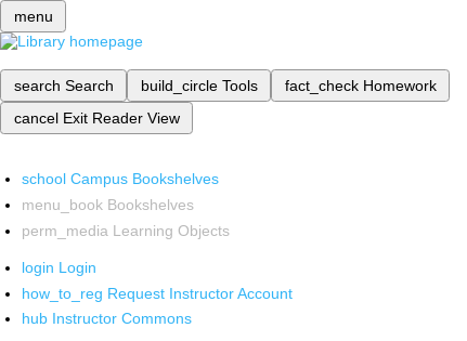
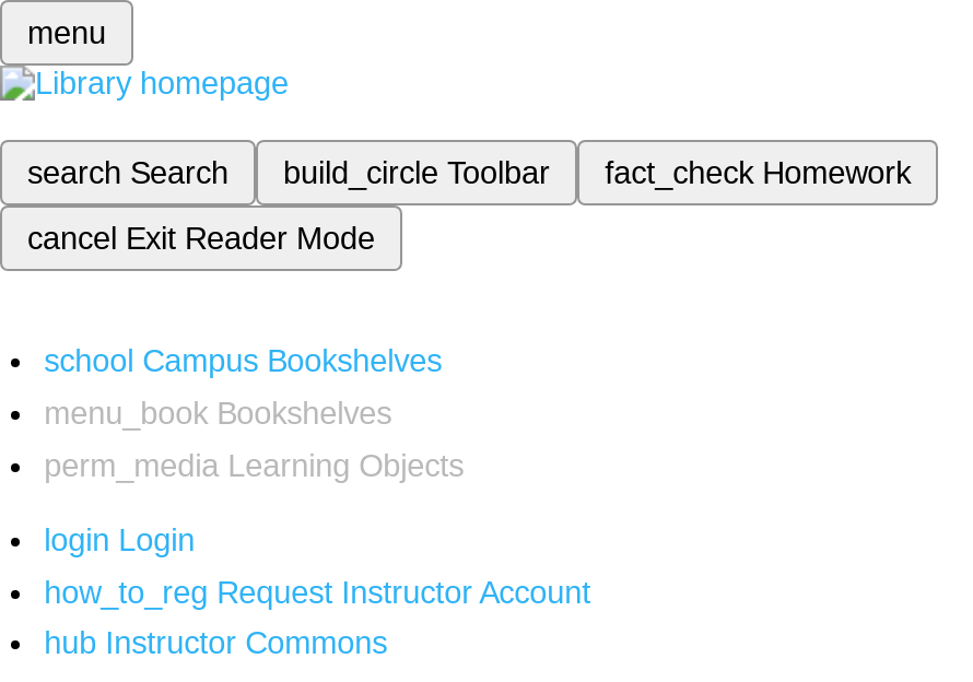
- build_circle Tools
+ build_circle Toolbar

- cancel Exit Reader View
+ cancel Exit Reader Mode
